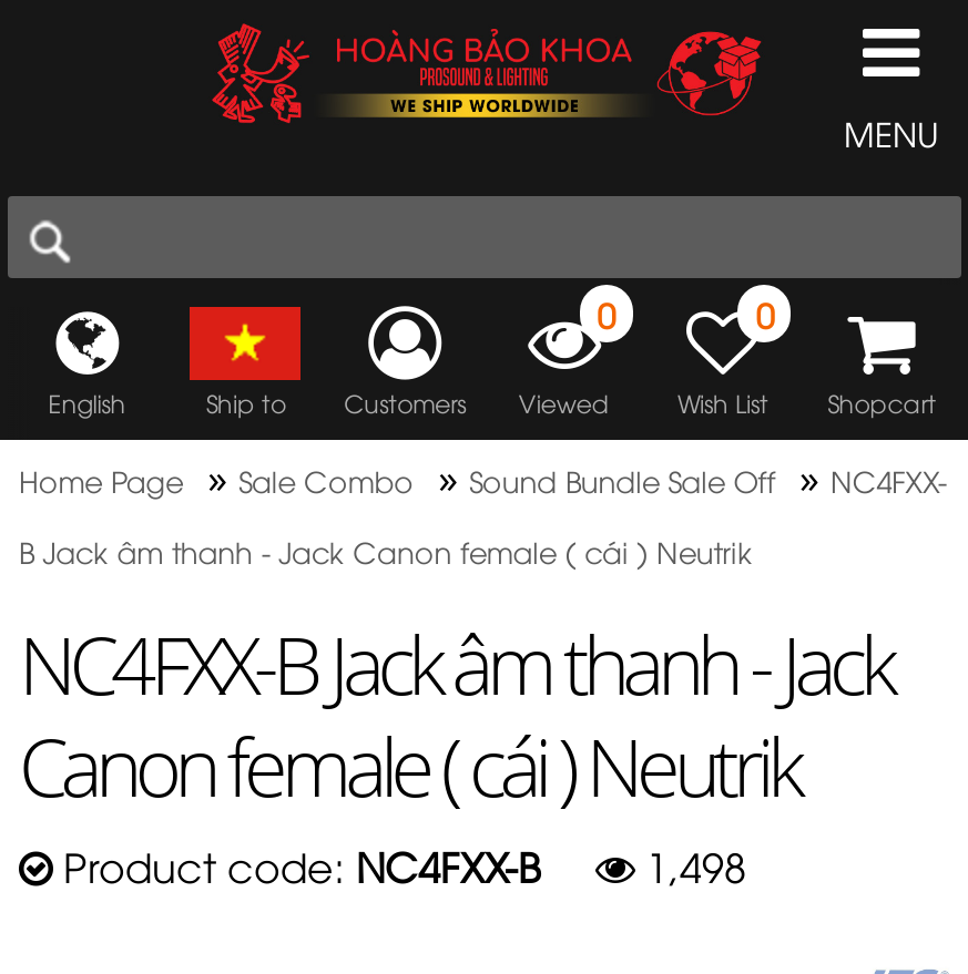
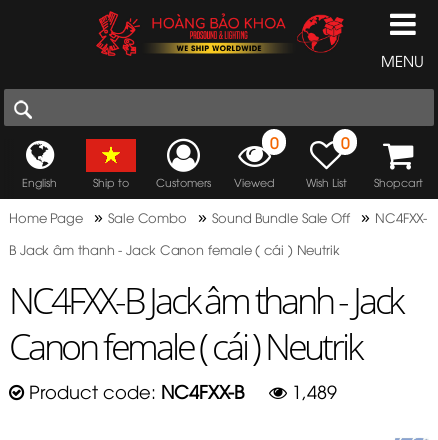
- Product code: NC4FXX-B 1,498
+ Product code: NC4FXX-B 1,489
